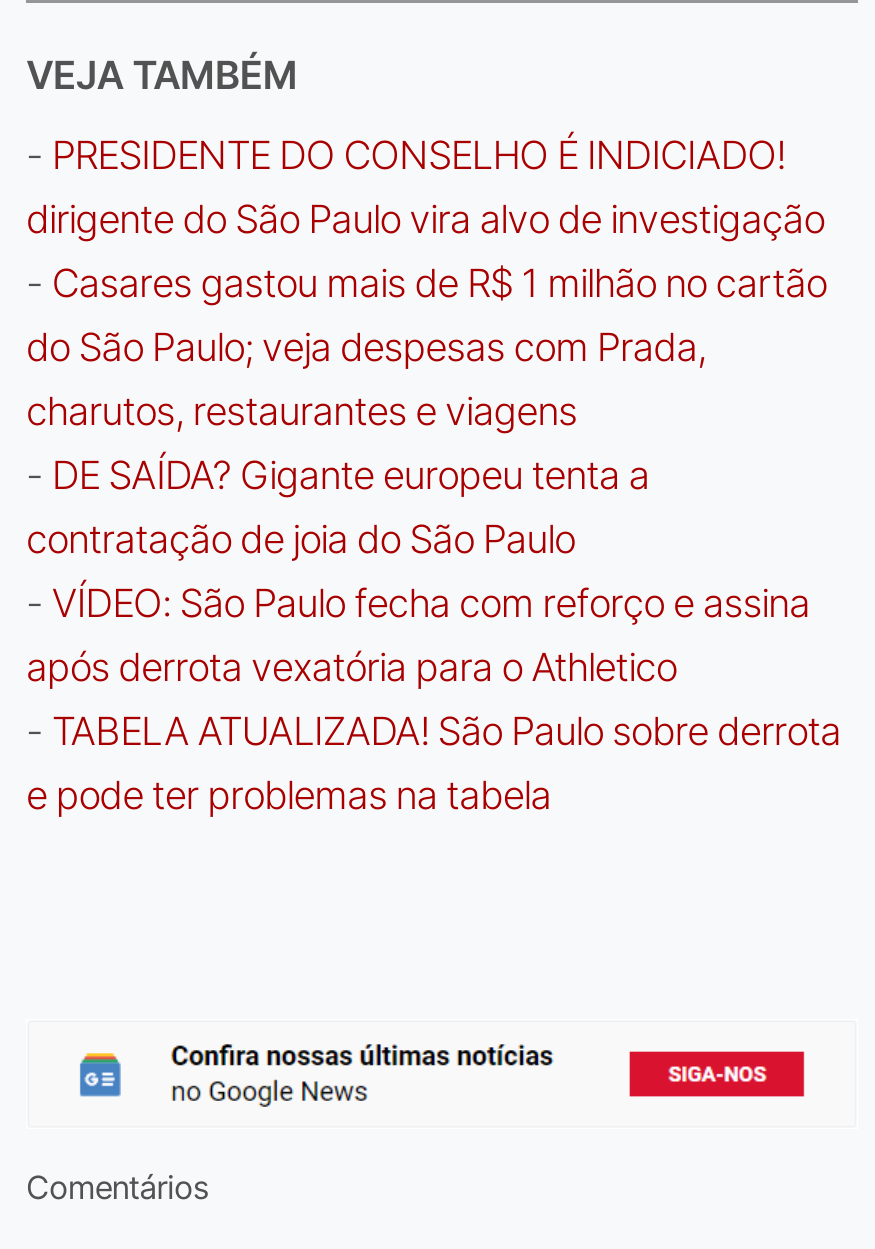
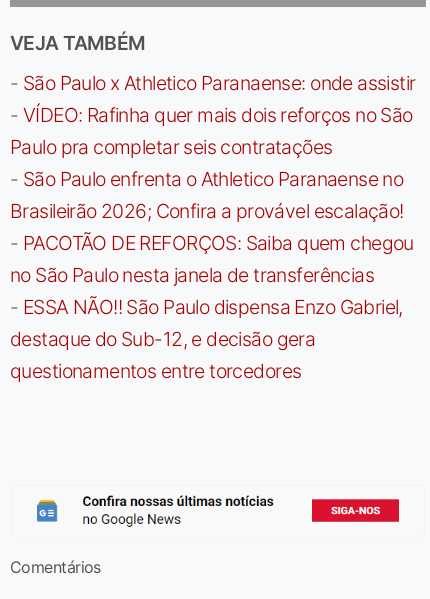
- - PRESIDENTE DO CONSELHO É INDICIADO!
- dirigente do São Paulo vira alvo de investigação
- - Casares gastou mais de R$ 1 milhão no cartão
- do São Paulo; veja despesas com Prada,
- charutos, restaurantes e viagens
- - DE SAÍDA? Gigante europeu tenta a
- contratação de joia do São Paulo
- - VÍDEO: São Paulo fecha com reforço e assina
- após derrota vexatória para o Athletico
- - TABELA ATUALIZADA! São Paulo sobre derrota
- e pode ter problemas na tabela
+ - São Paulo x Athletico Paranaense: onde assistir
+ - VÍDEO: Rafinha quer mais dois reforços no São
+ Paulo pra completar seis contratações
+ - São Paulo enfrenta o Athletico Paranaense no
+ Brasileirão 2026; Confira a provável escalação!
+ - PACOTÃO DE REFORÇOS: Saiba quem chegou
+ no São Paulo nesta janela de transferências
+ - ESSA NÃO!! São Paulo dispensa Enzo Gabriel,
+ destaque do Sub-12, e decisão gera
+ questionamentos entre torcedores
